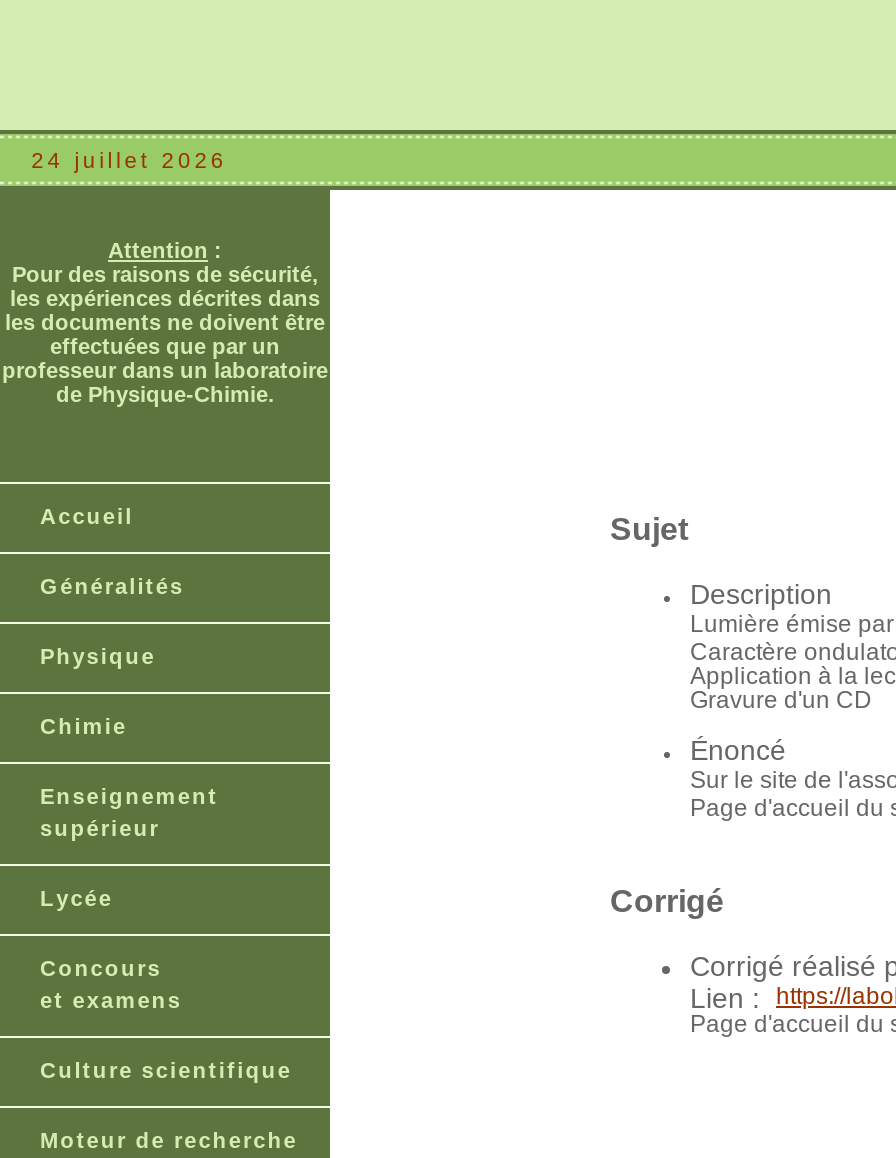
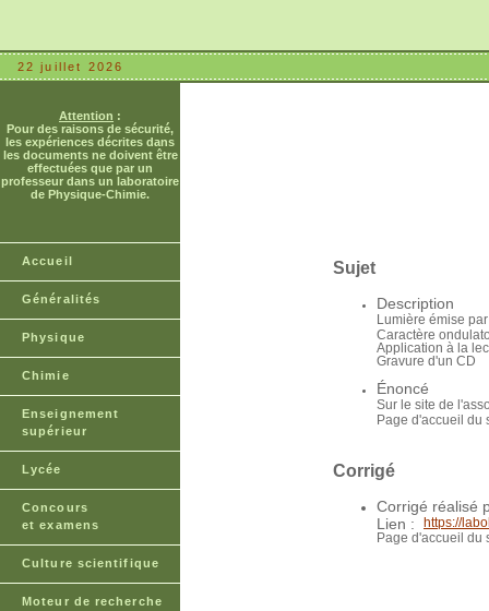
- 24 juillet 2026
+ 22 juillet 2026
